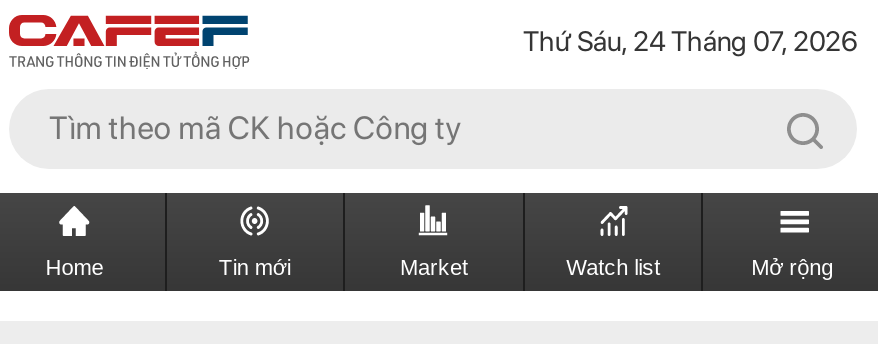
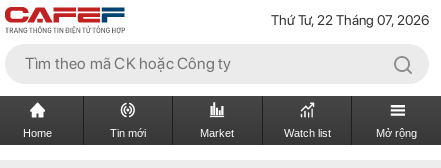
- Thứ Sáu, 24 Tháng 07, 2026
+ Thứ Tư, 22 Tháng 07, 2026
